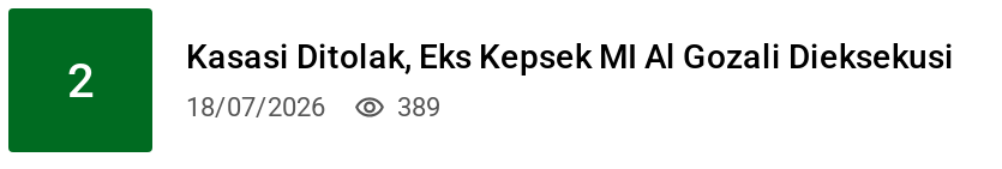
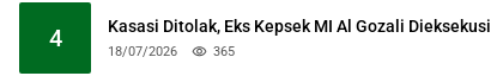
- 2
+ 4

- 389
+ 365
